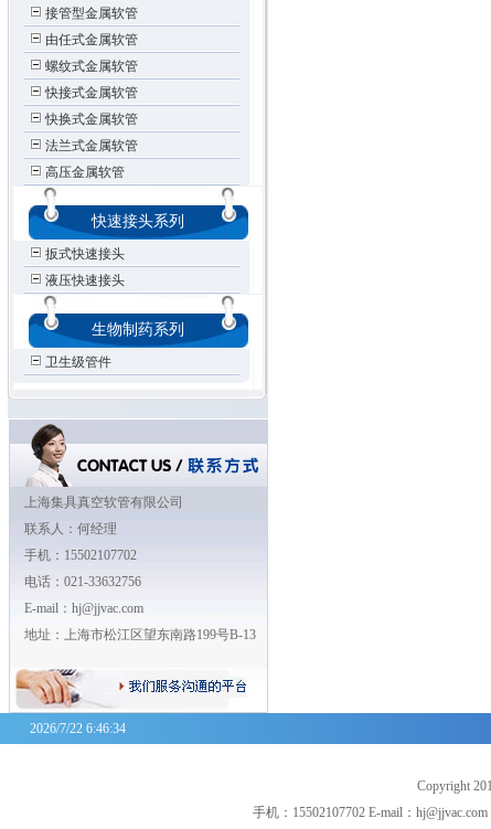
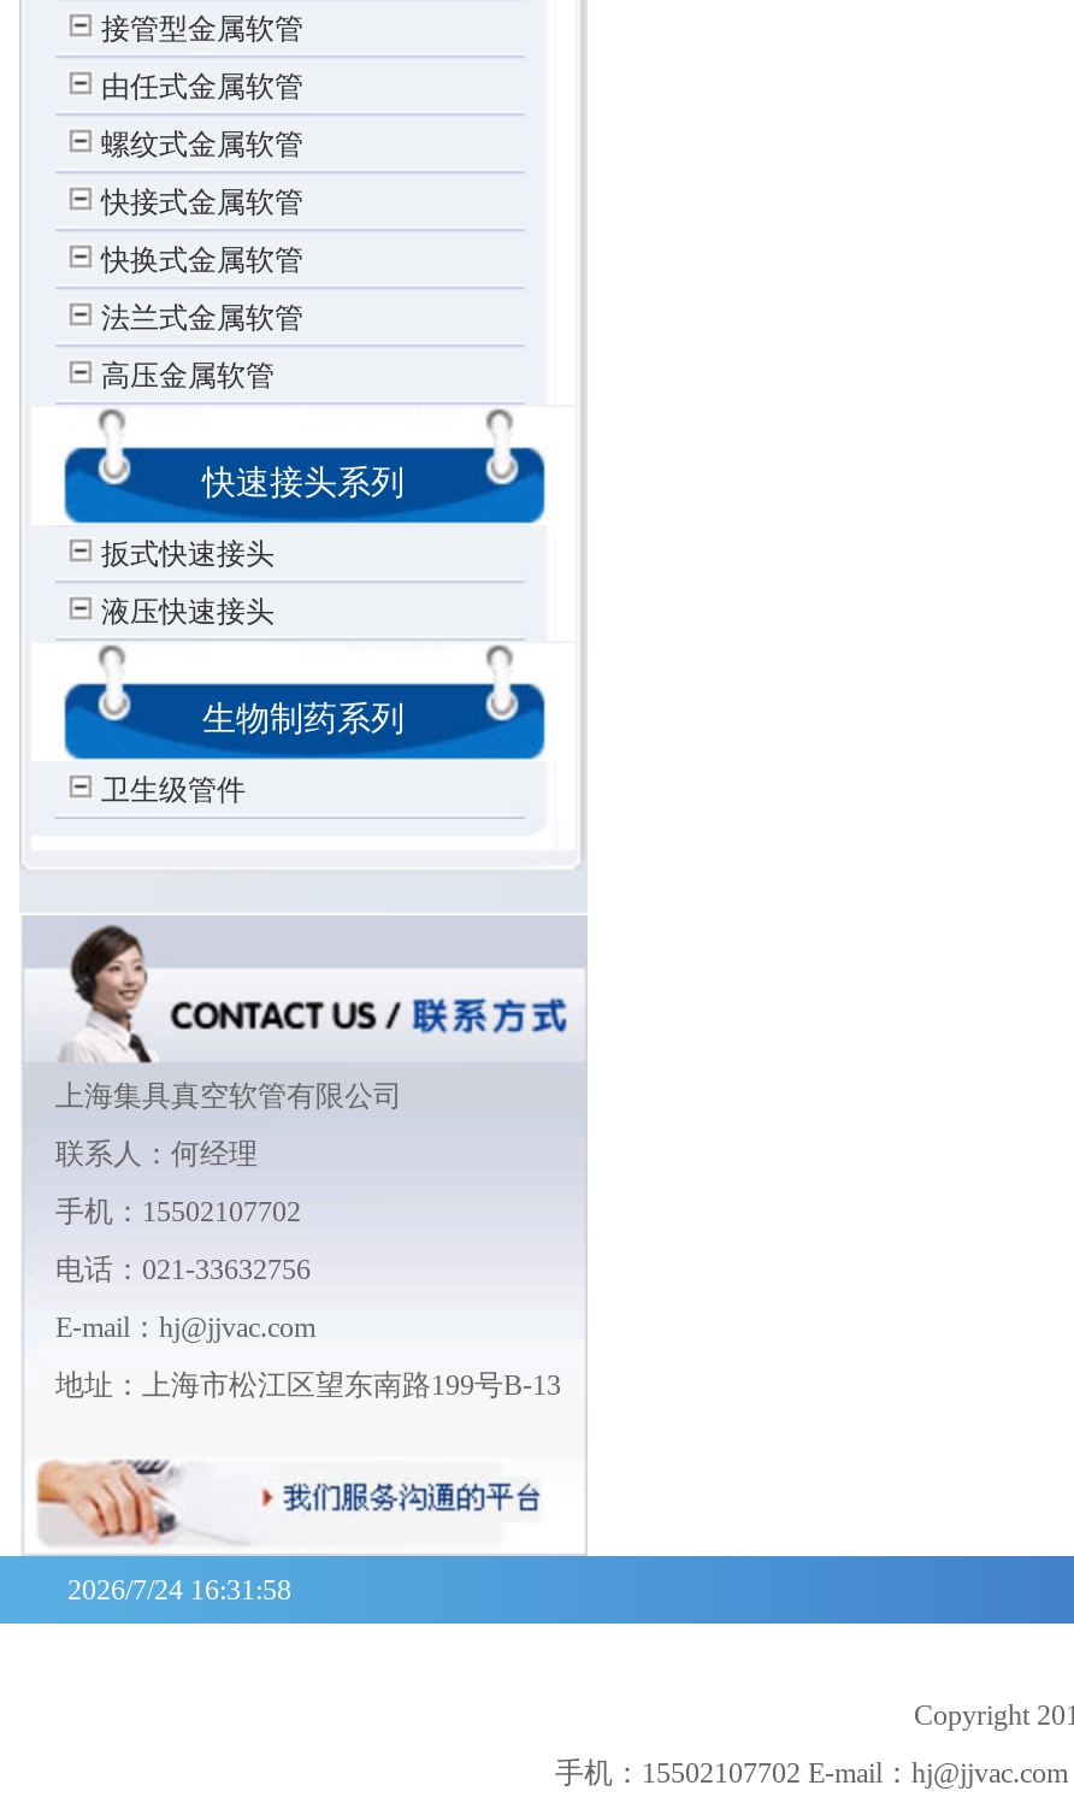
- 2026/7/22 6:46:34
+ 2026/7/24 16:31:58
